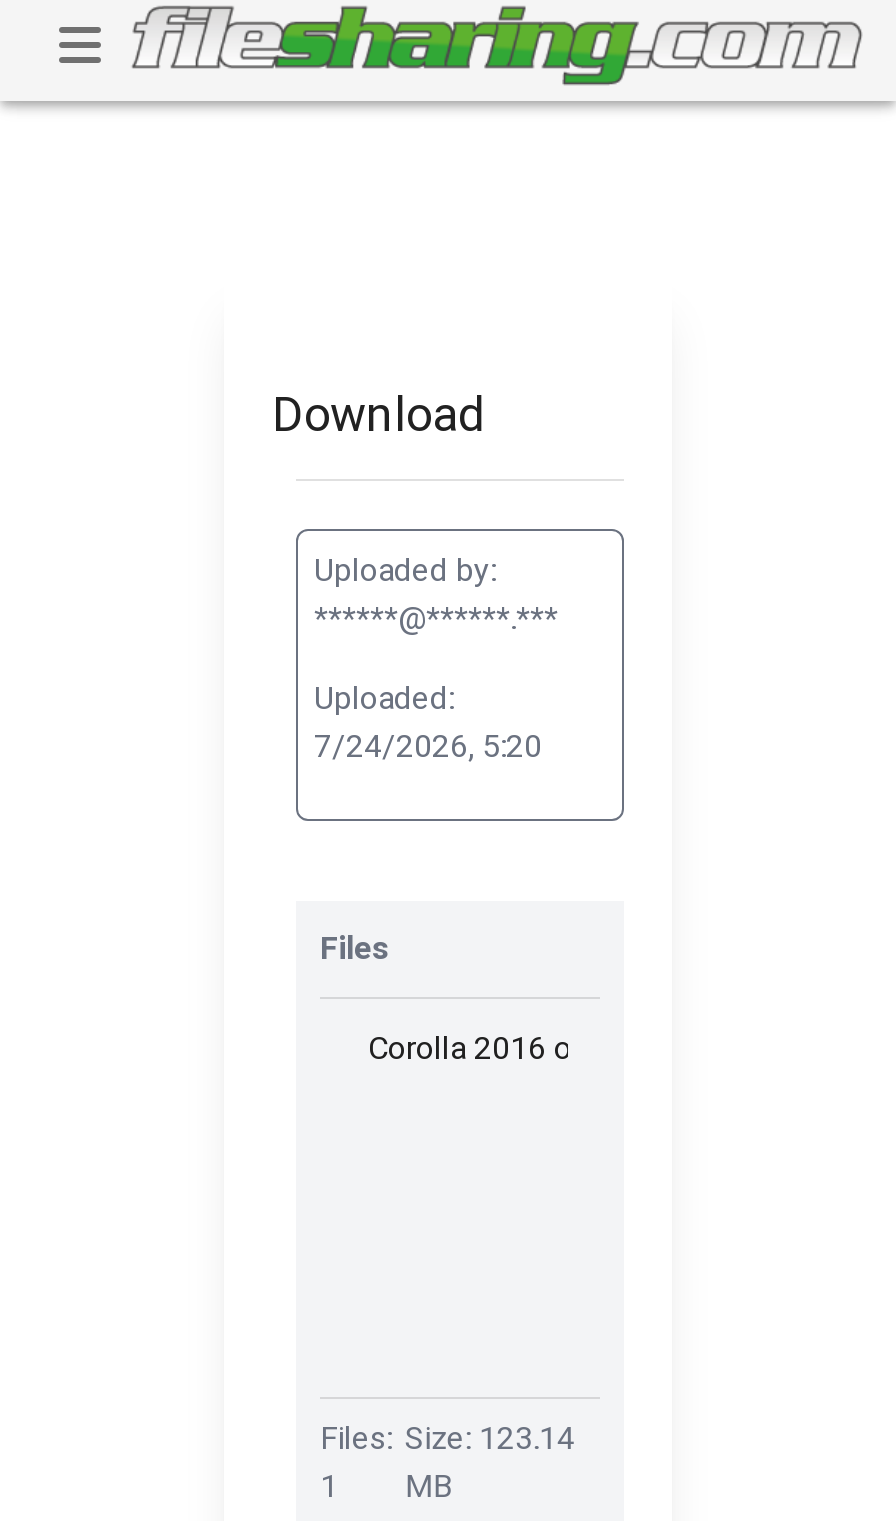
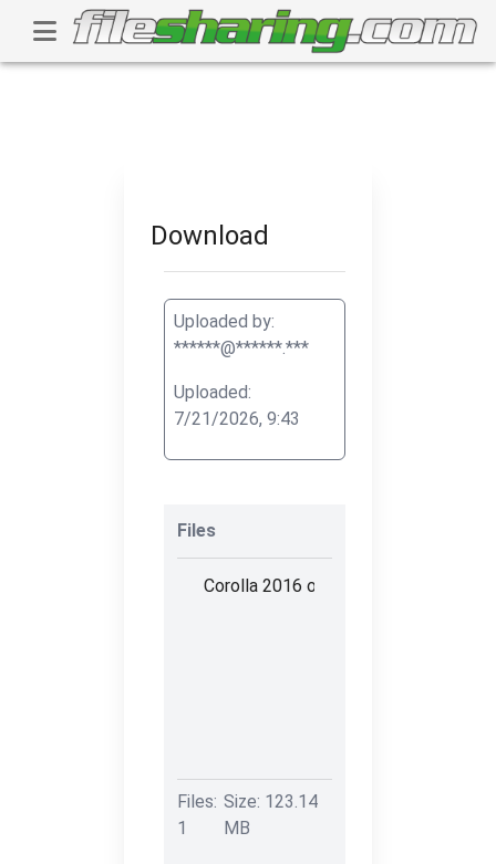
- 7/24/2026, 5:20
+ 7/21/2026, 9:43
